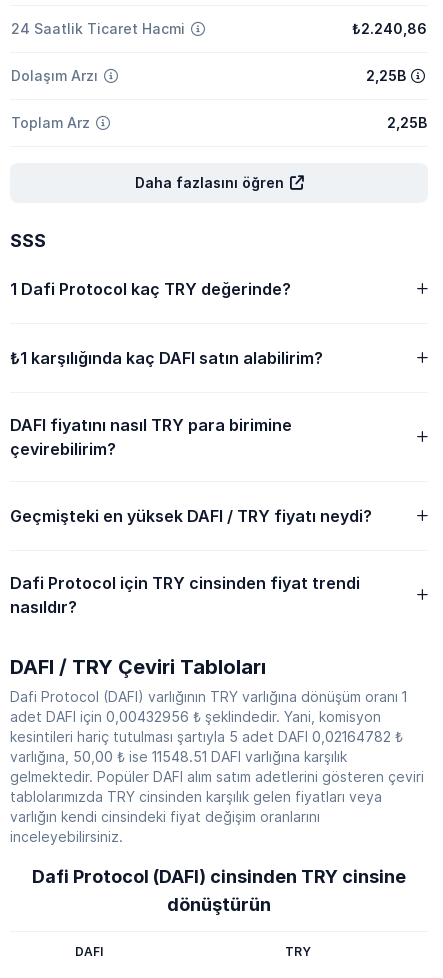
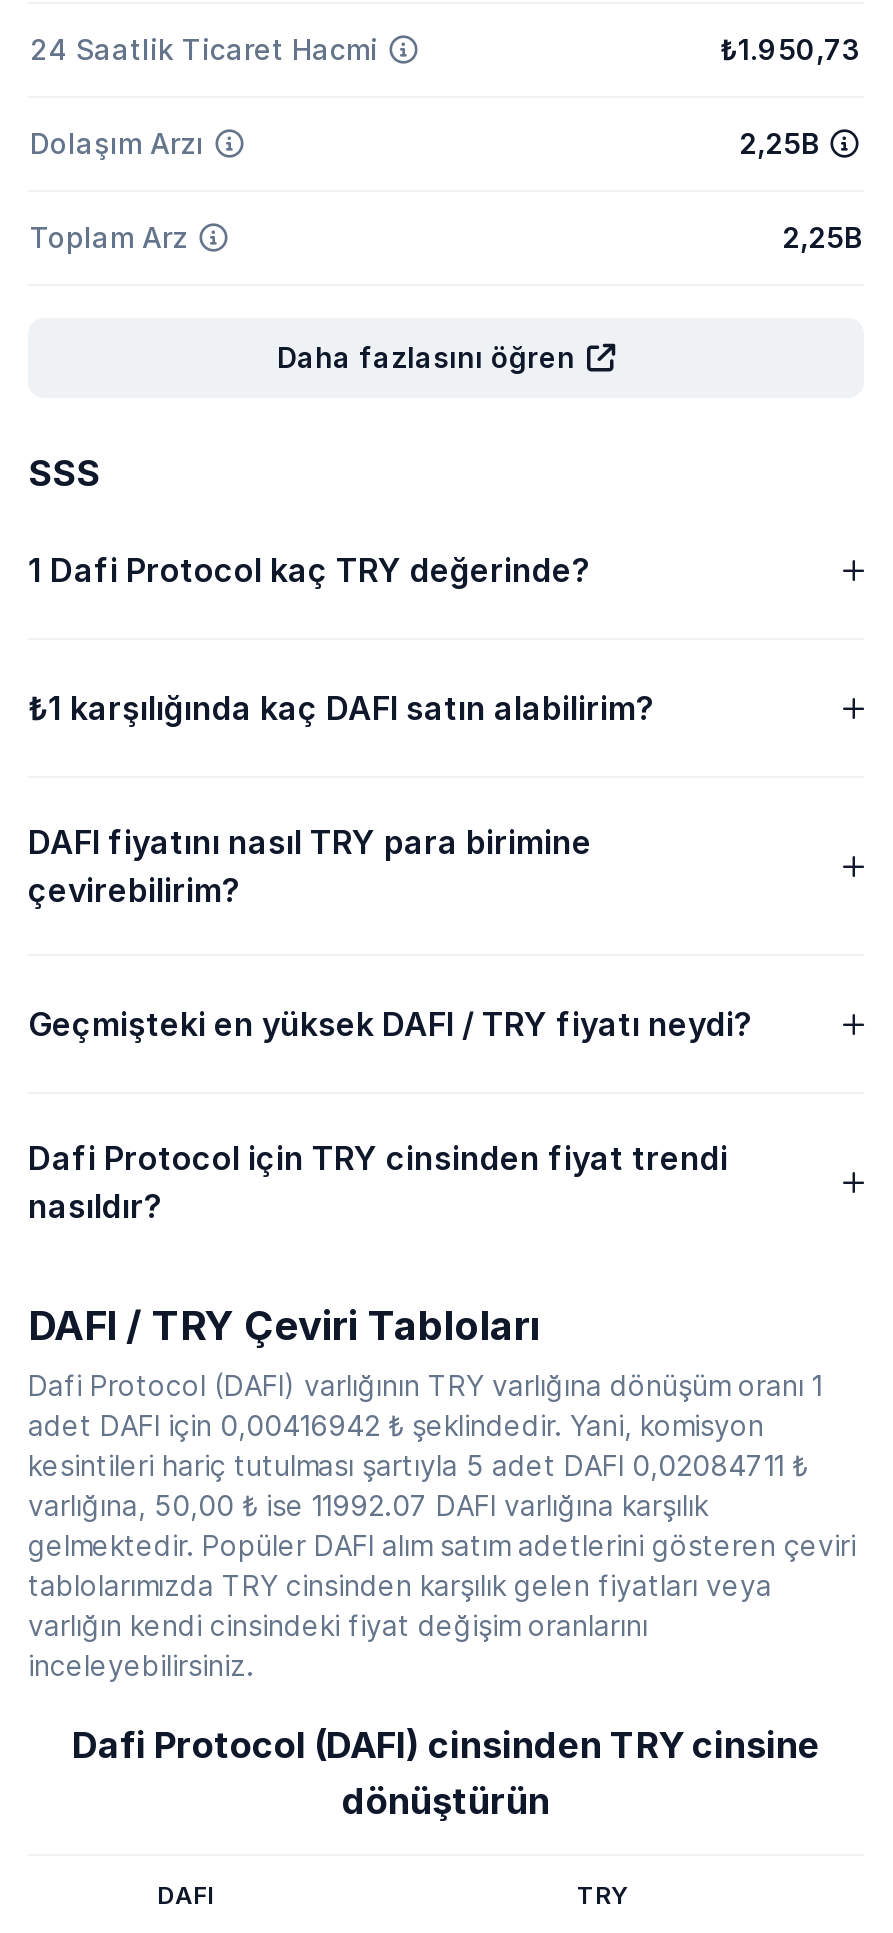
- ₺2.240,86
+ ₺1.950,73

- adet DAFI için 0,00432956 ₺ şeklindedir. Yani, komisyon
+ adet DAFI için 0,00416942 ₺ şeklindedir. Yani, komisyon

- kesintileri hariç tutulması şartıyla 5 adet DAFI 0,02164782 ₺
+ kesintileri hariç tutulması şartıyla 5 adet DAFI 0,02084711 ₺

- varlığına, 50,00 ₺ ise 11548.51 DAFI varlığına karşılık
+ varlığına, 50,00 ₺ ise 11992.07 DAFI varlığına karşılık
